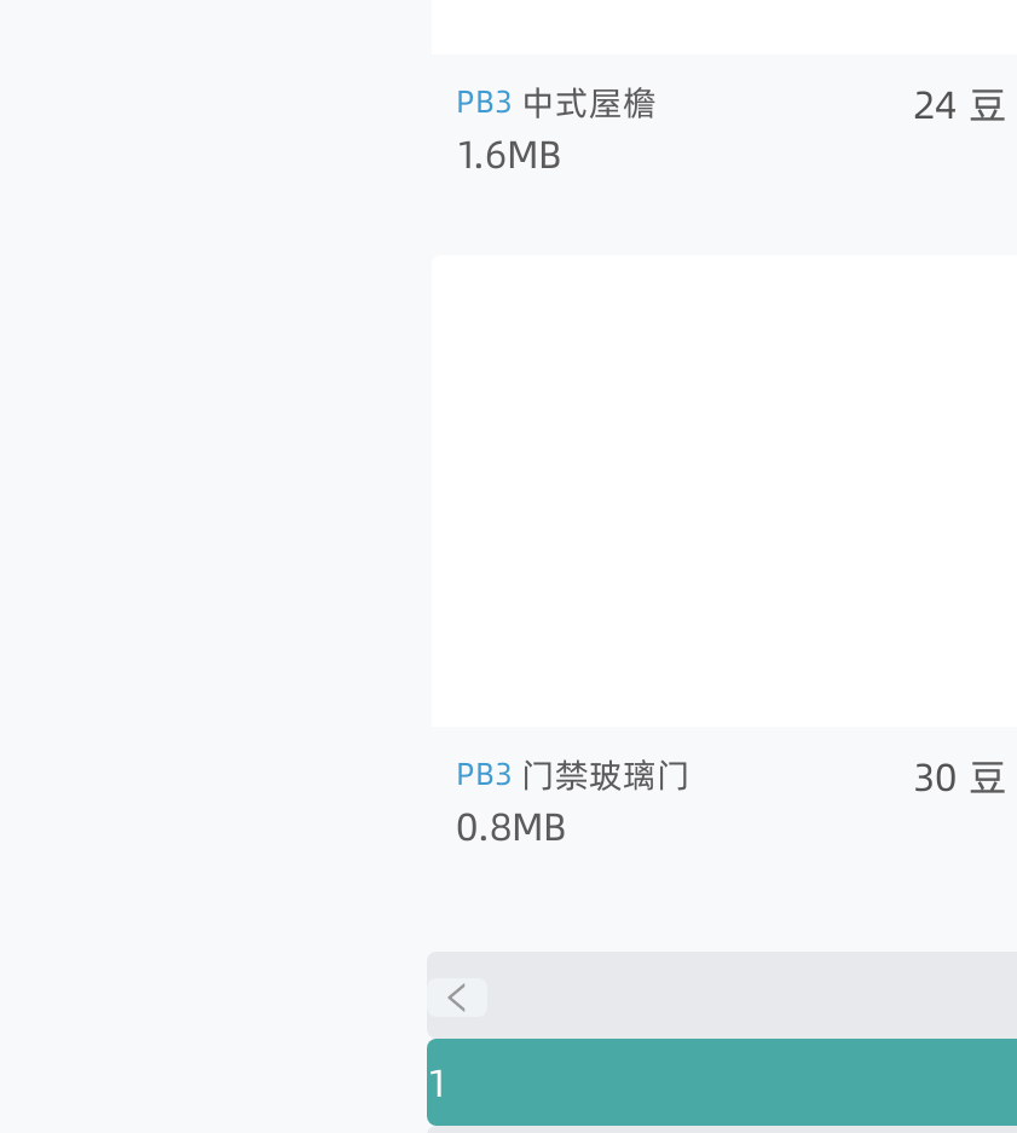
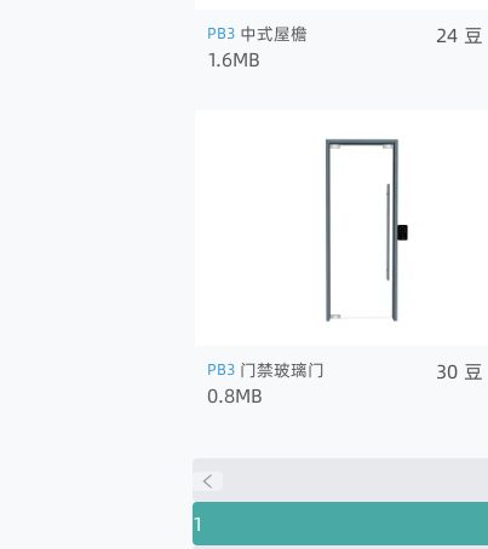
+ [image]
